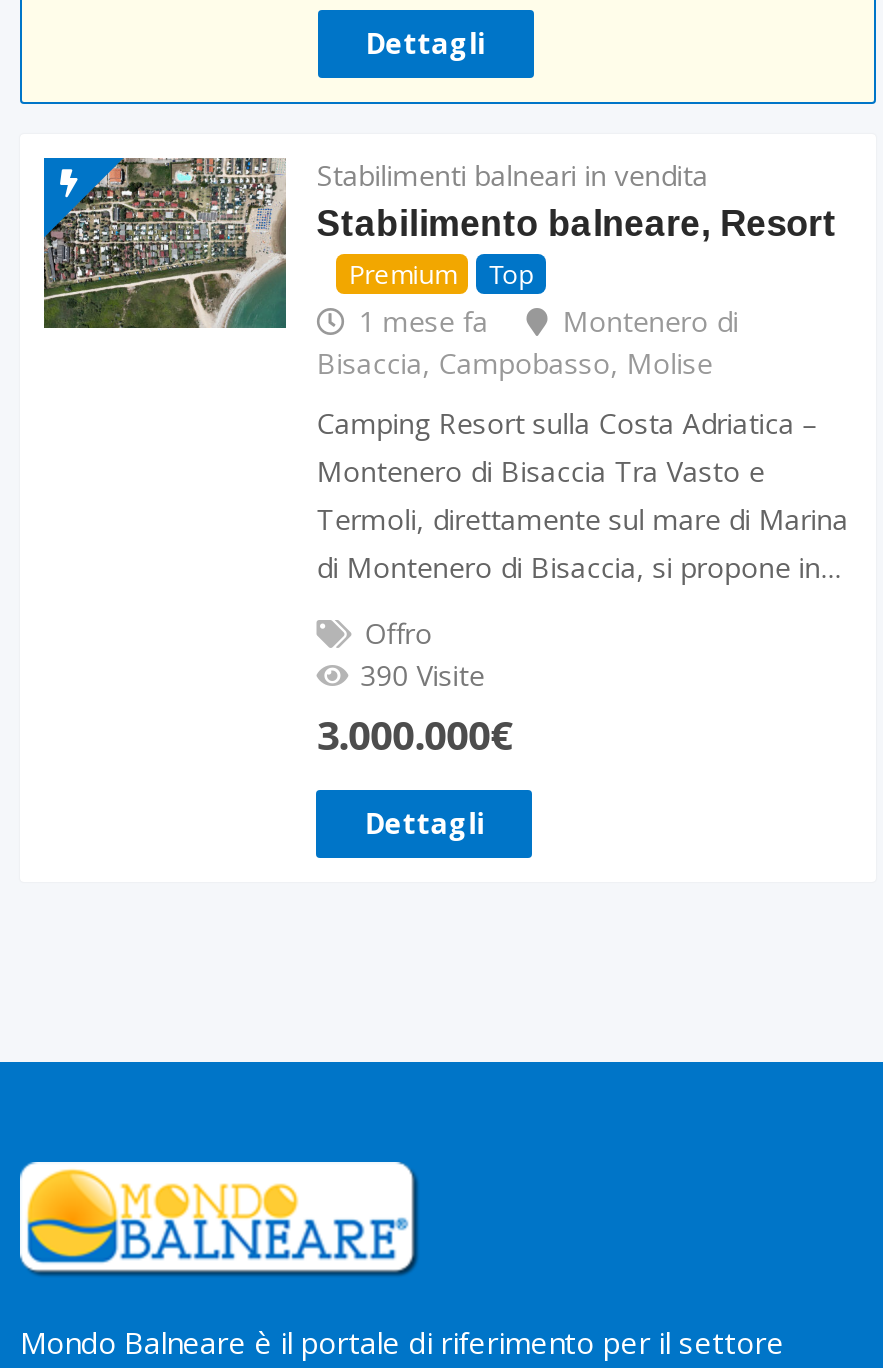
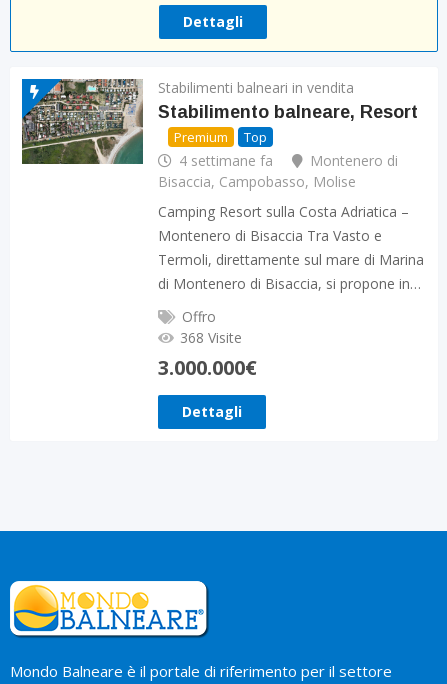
- 1 mese fa Montenero di
+ 4 settimane fa Montenero di

- 390 Visite
+ 368 Visite
